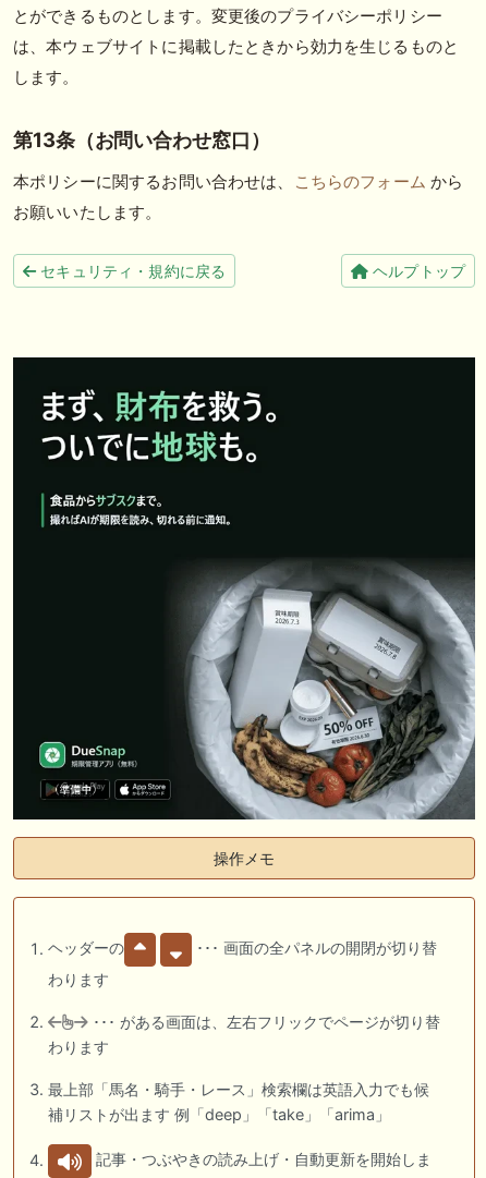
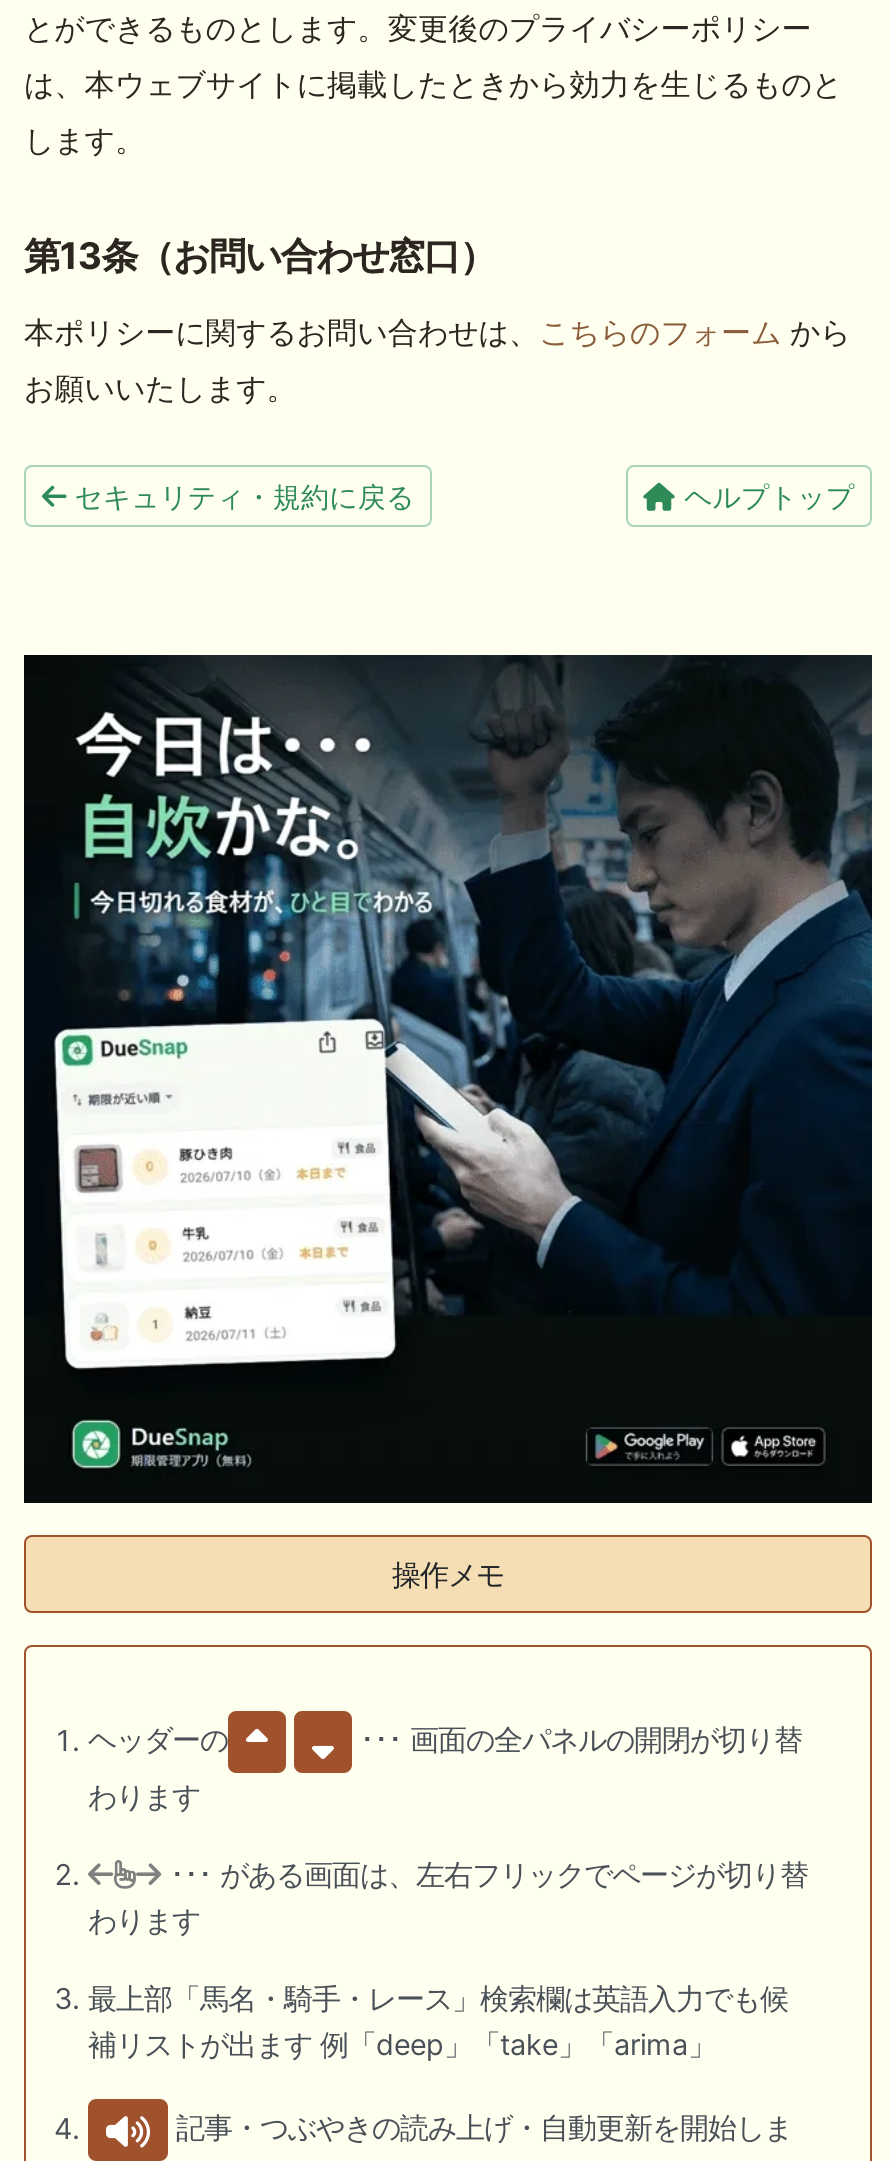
- [image]
+ [image]
